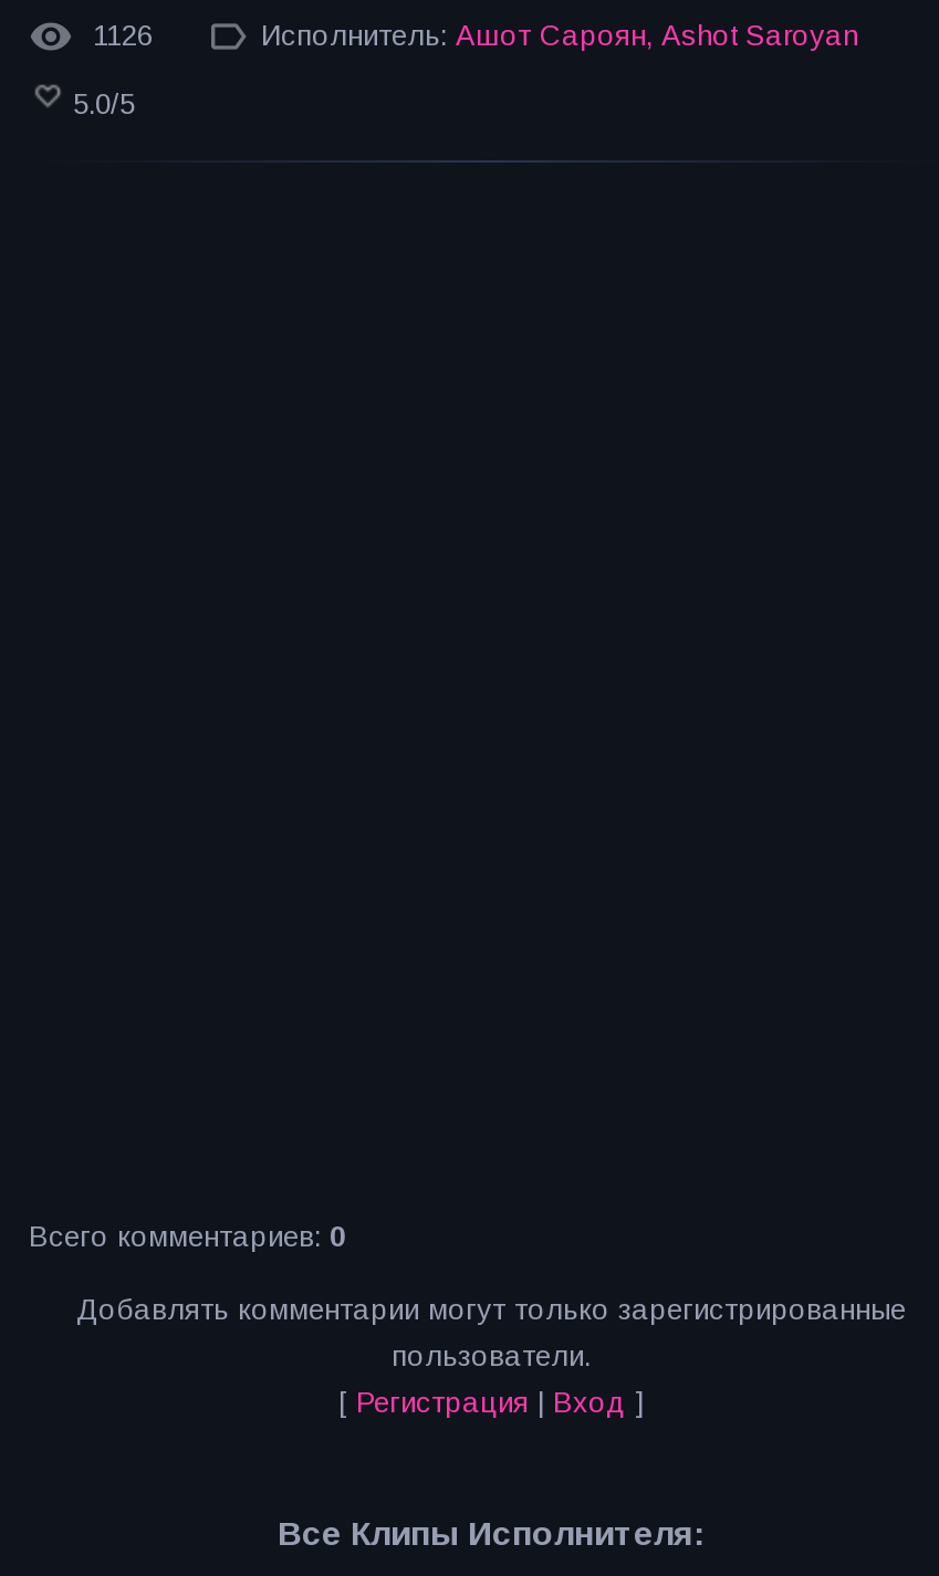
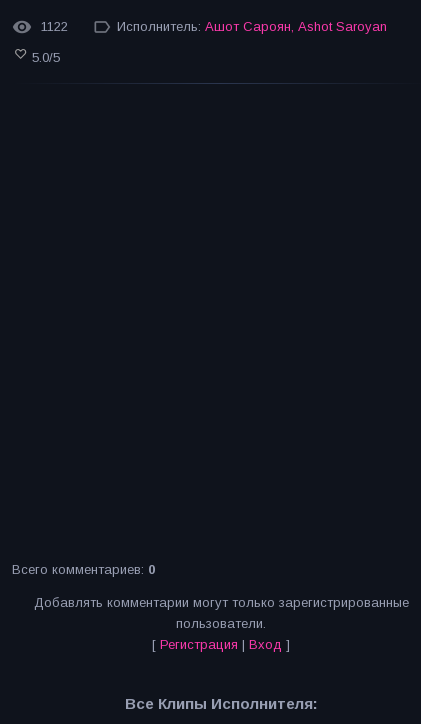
- 1126
+ 1122
